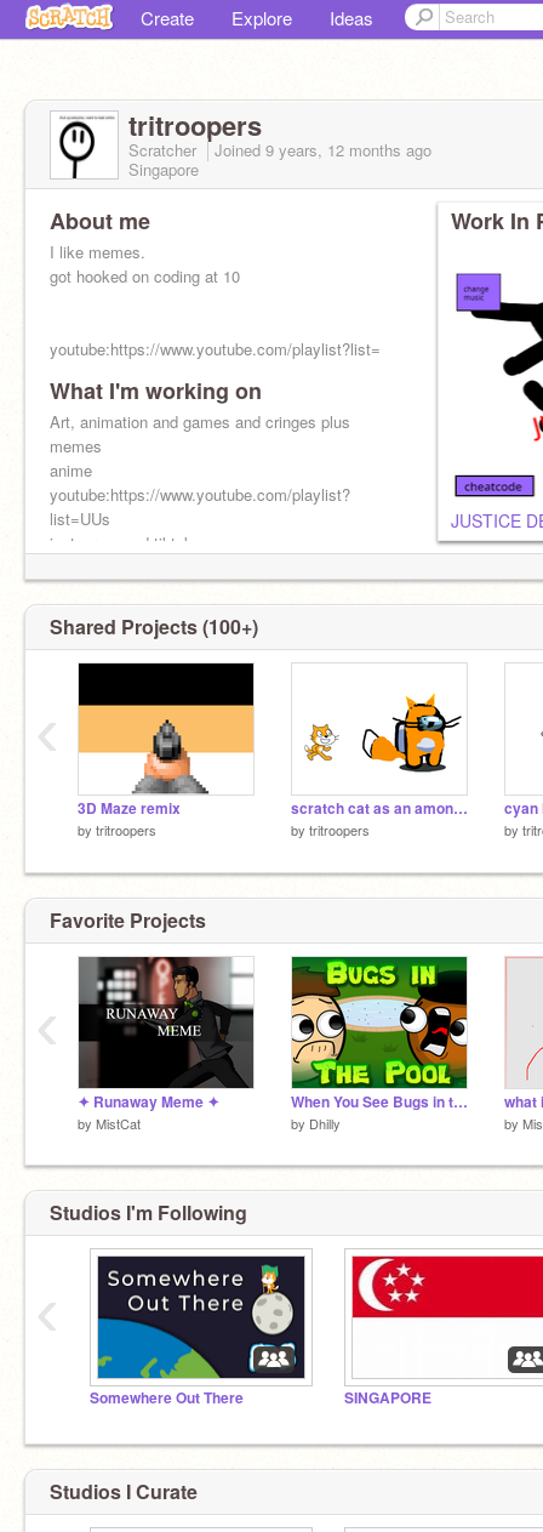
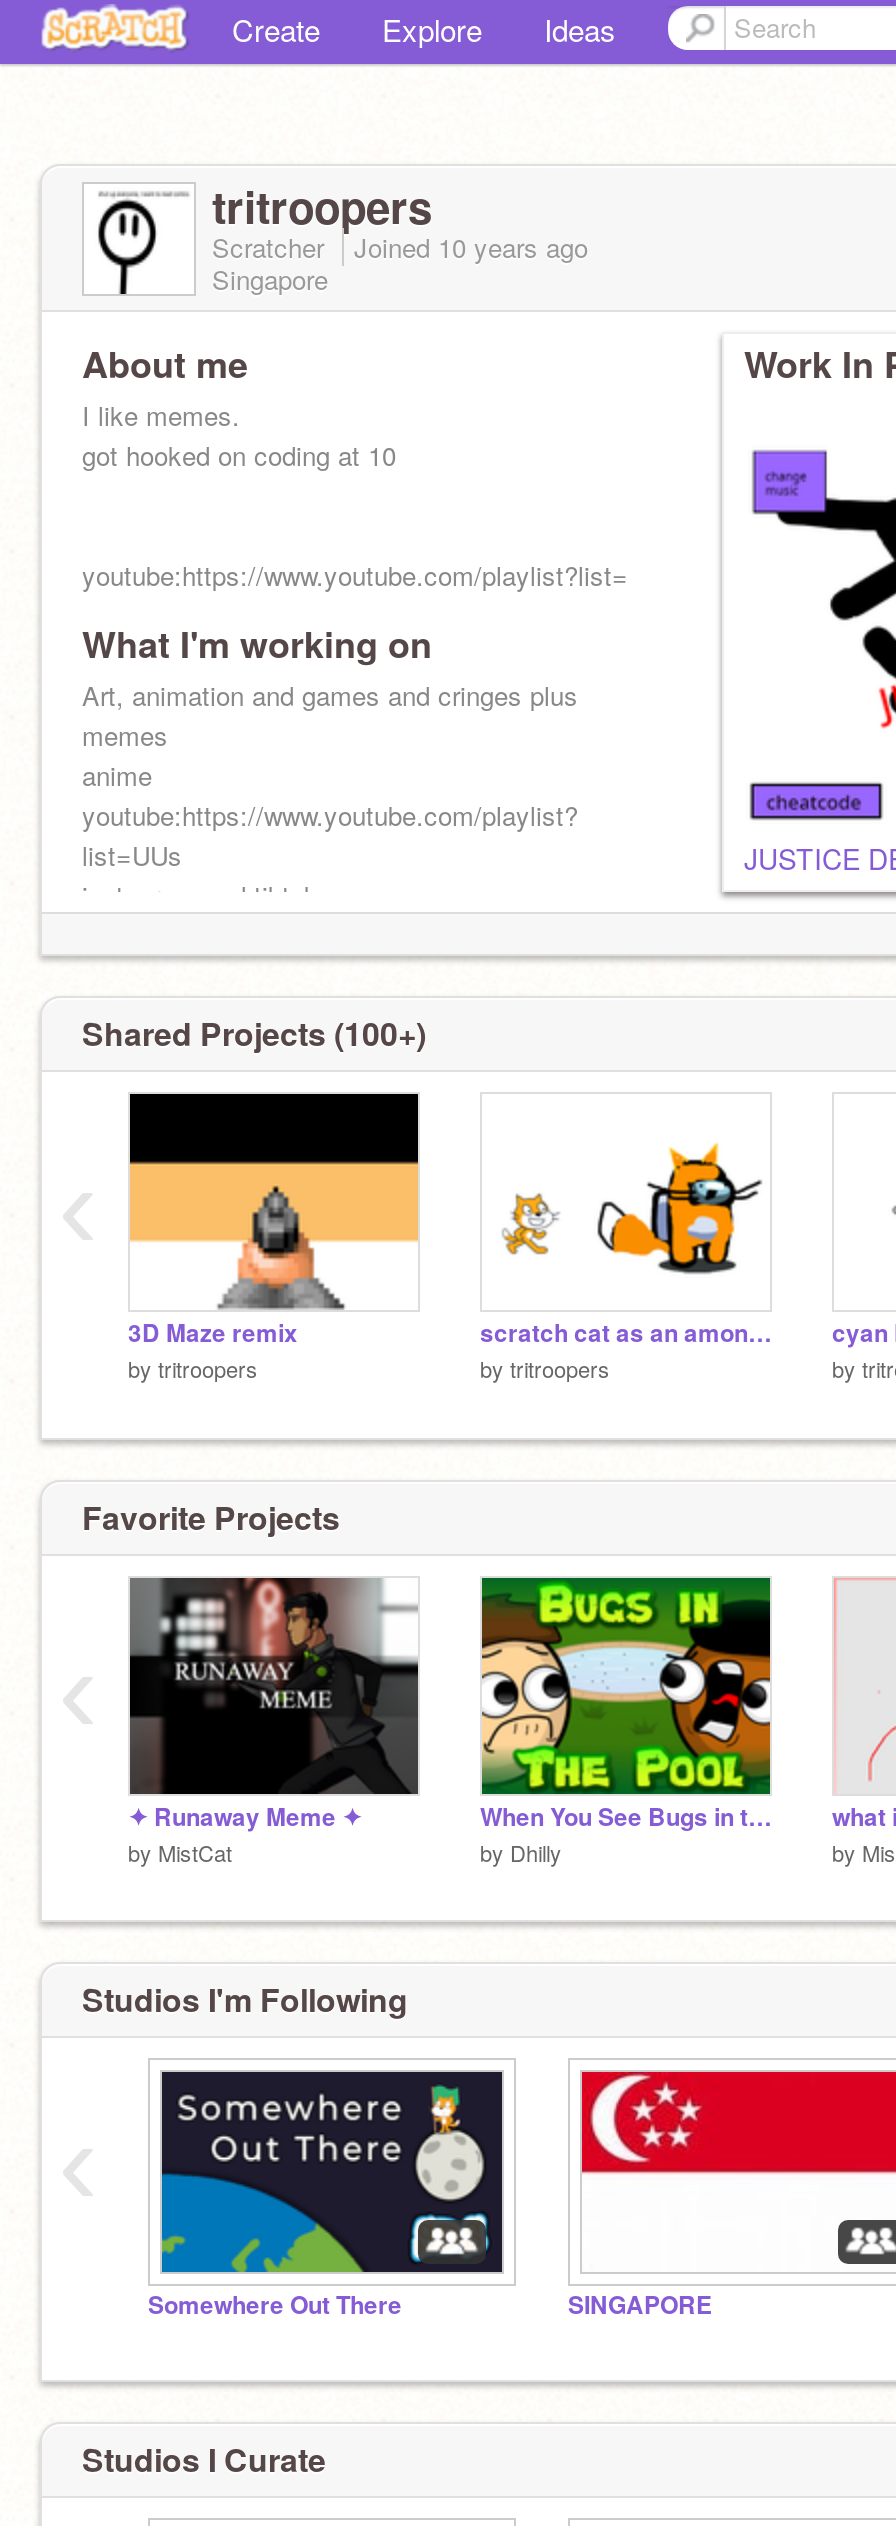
- Scratcher Joined 9 years, 12 months ago
+ Scratcher Joined 10 years ago
